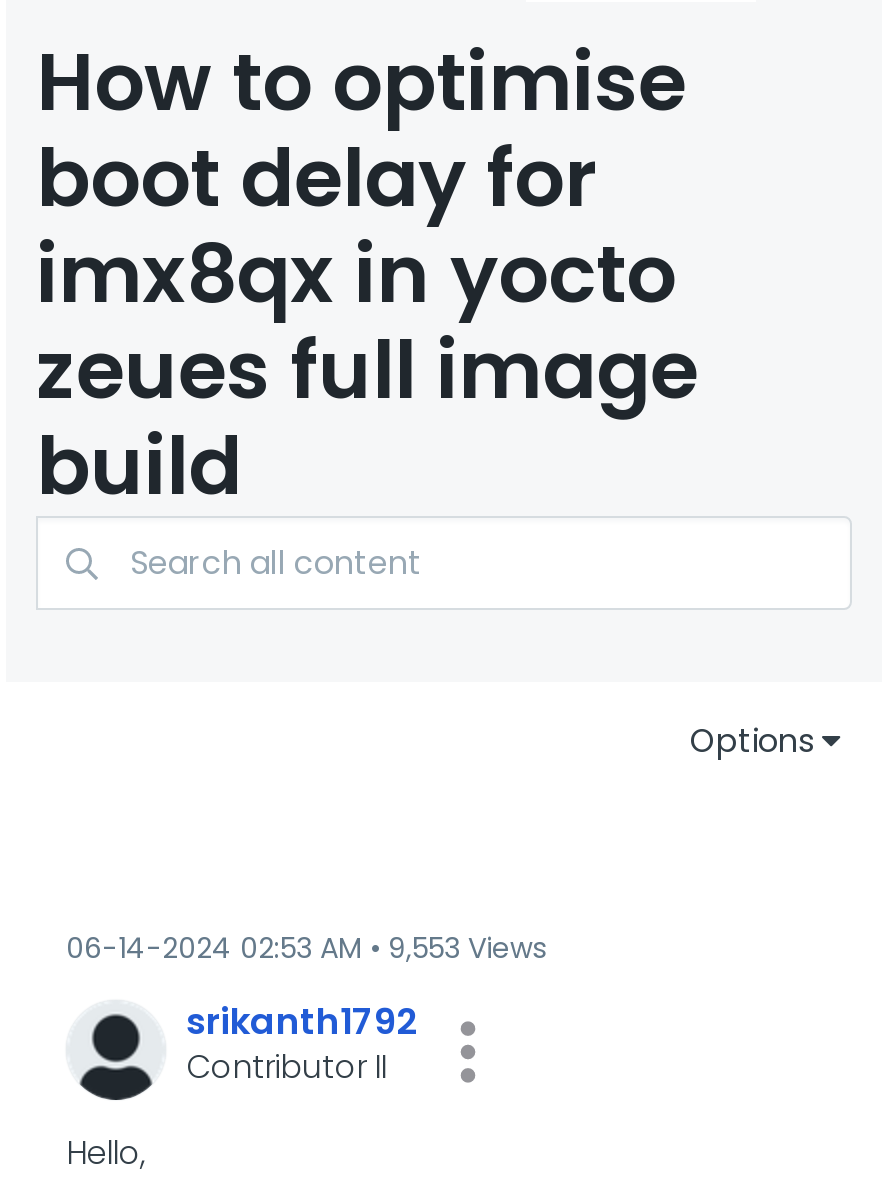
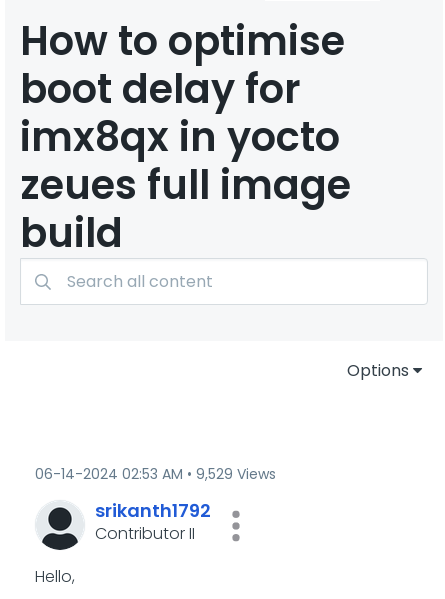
- 06-14-2024 02:53 AM 9,553 Views
+ 06-14-2024 02:53 AM 9,529 Views
